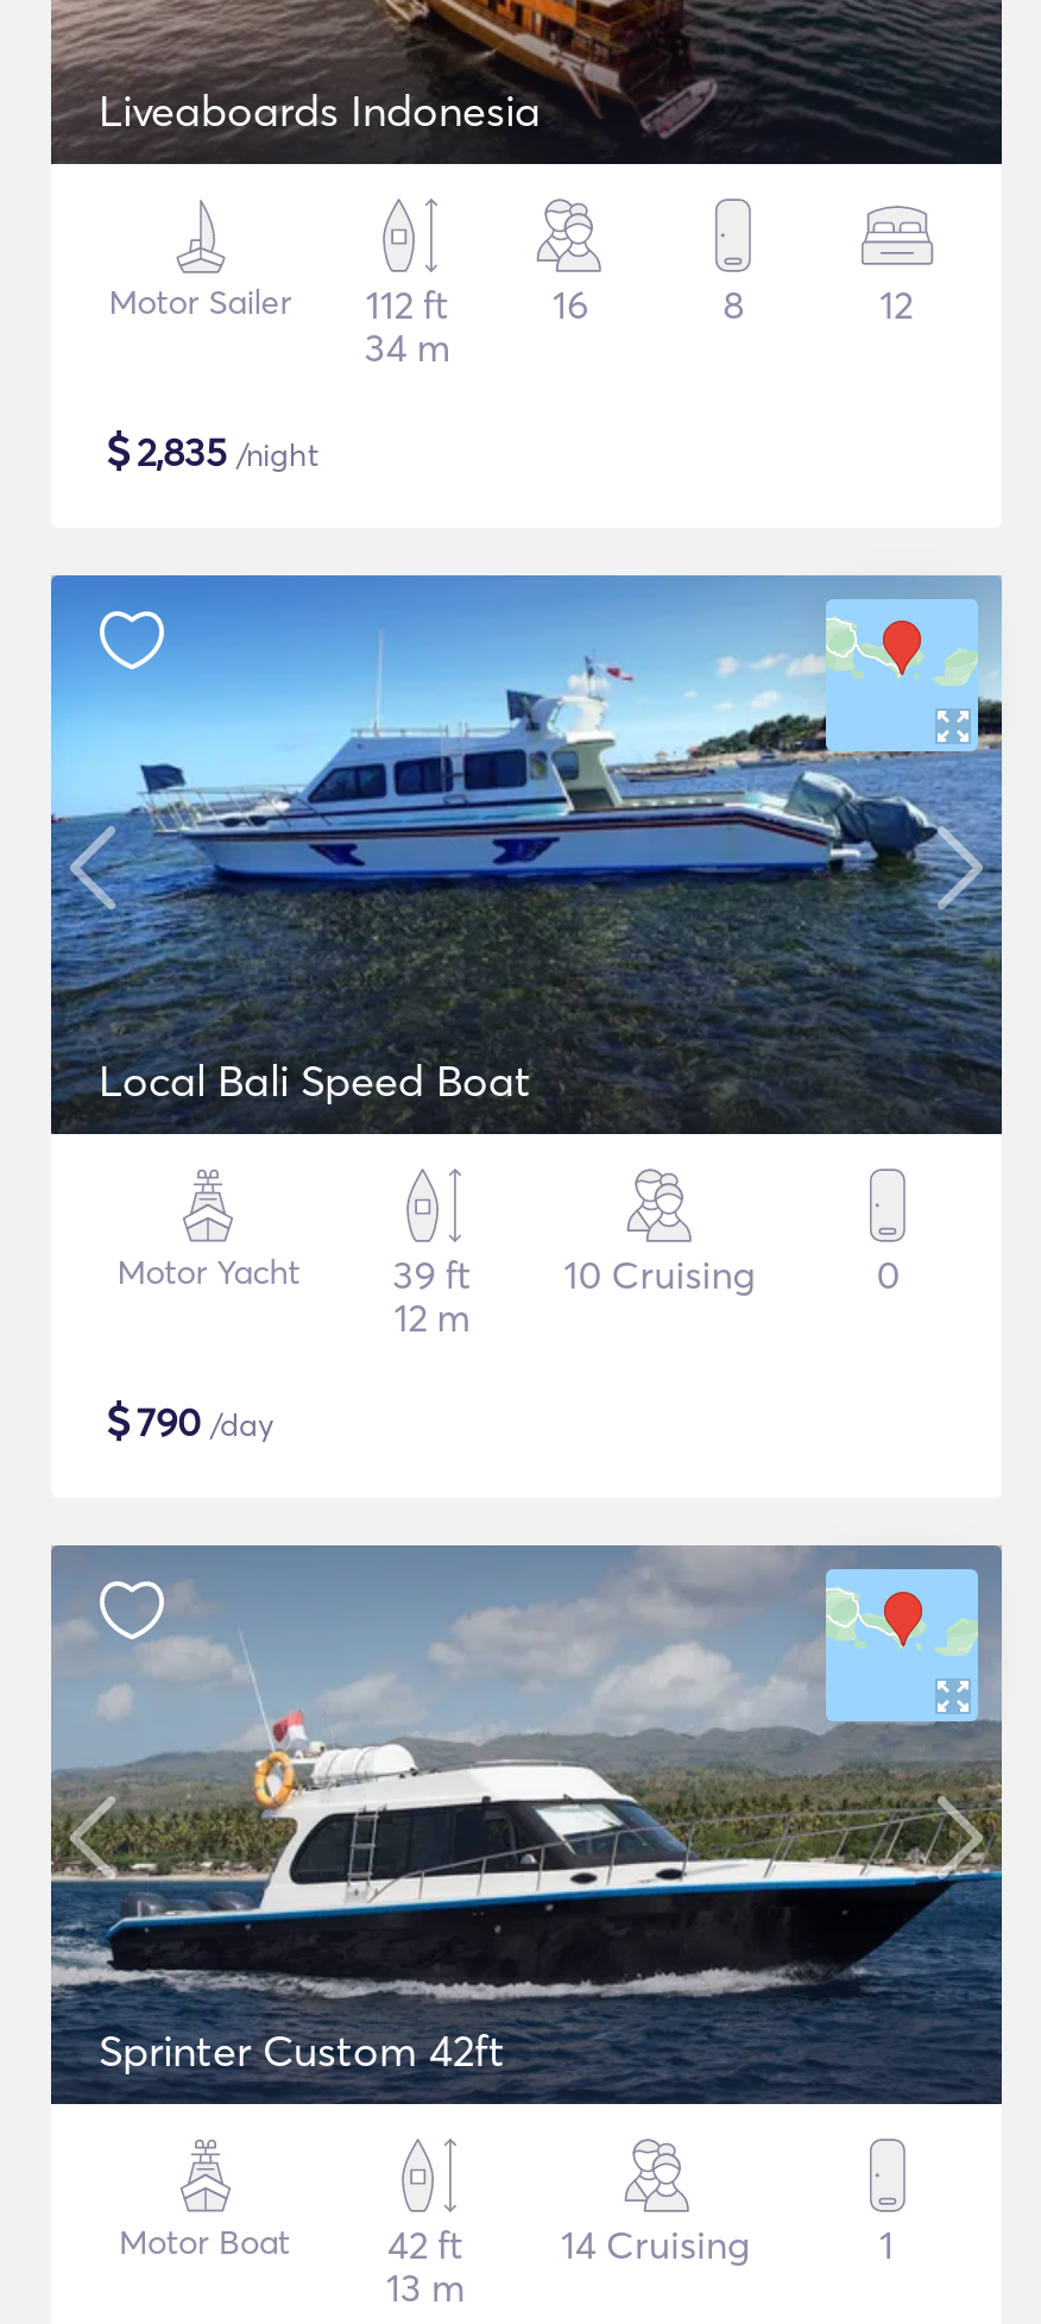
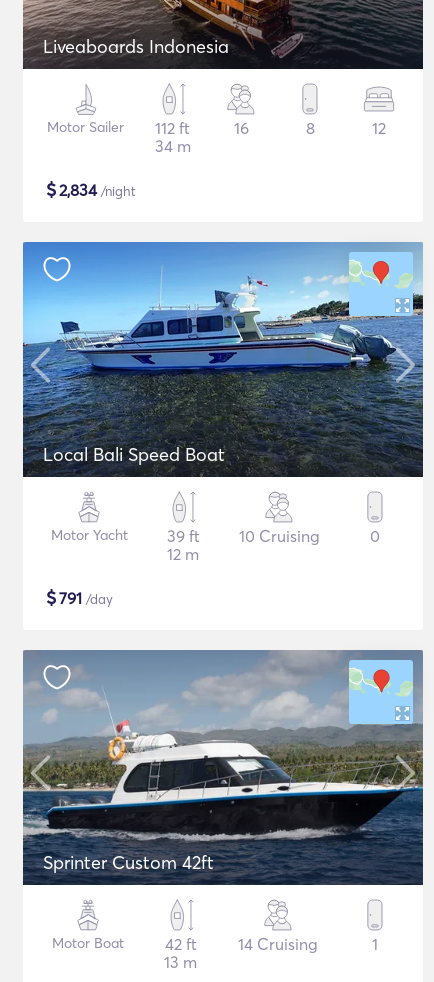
- $2,835 /night
+ $2,834 /night

- $790 /day
+ $791 /day
